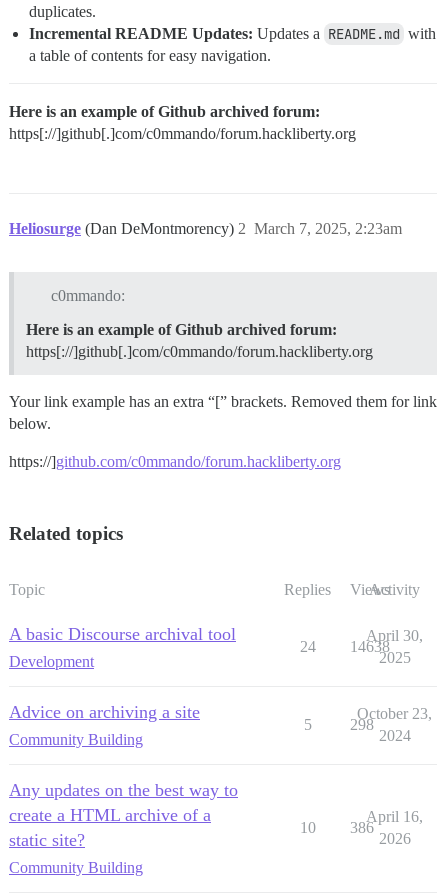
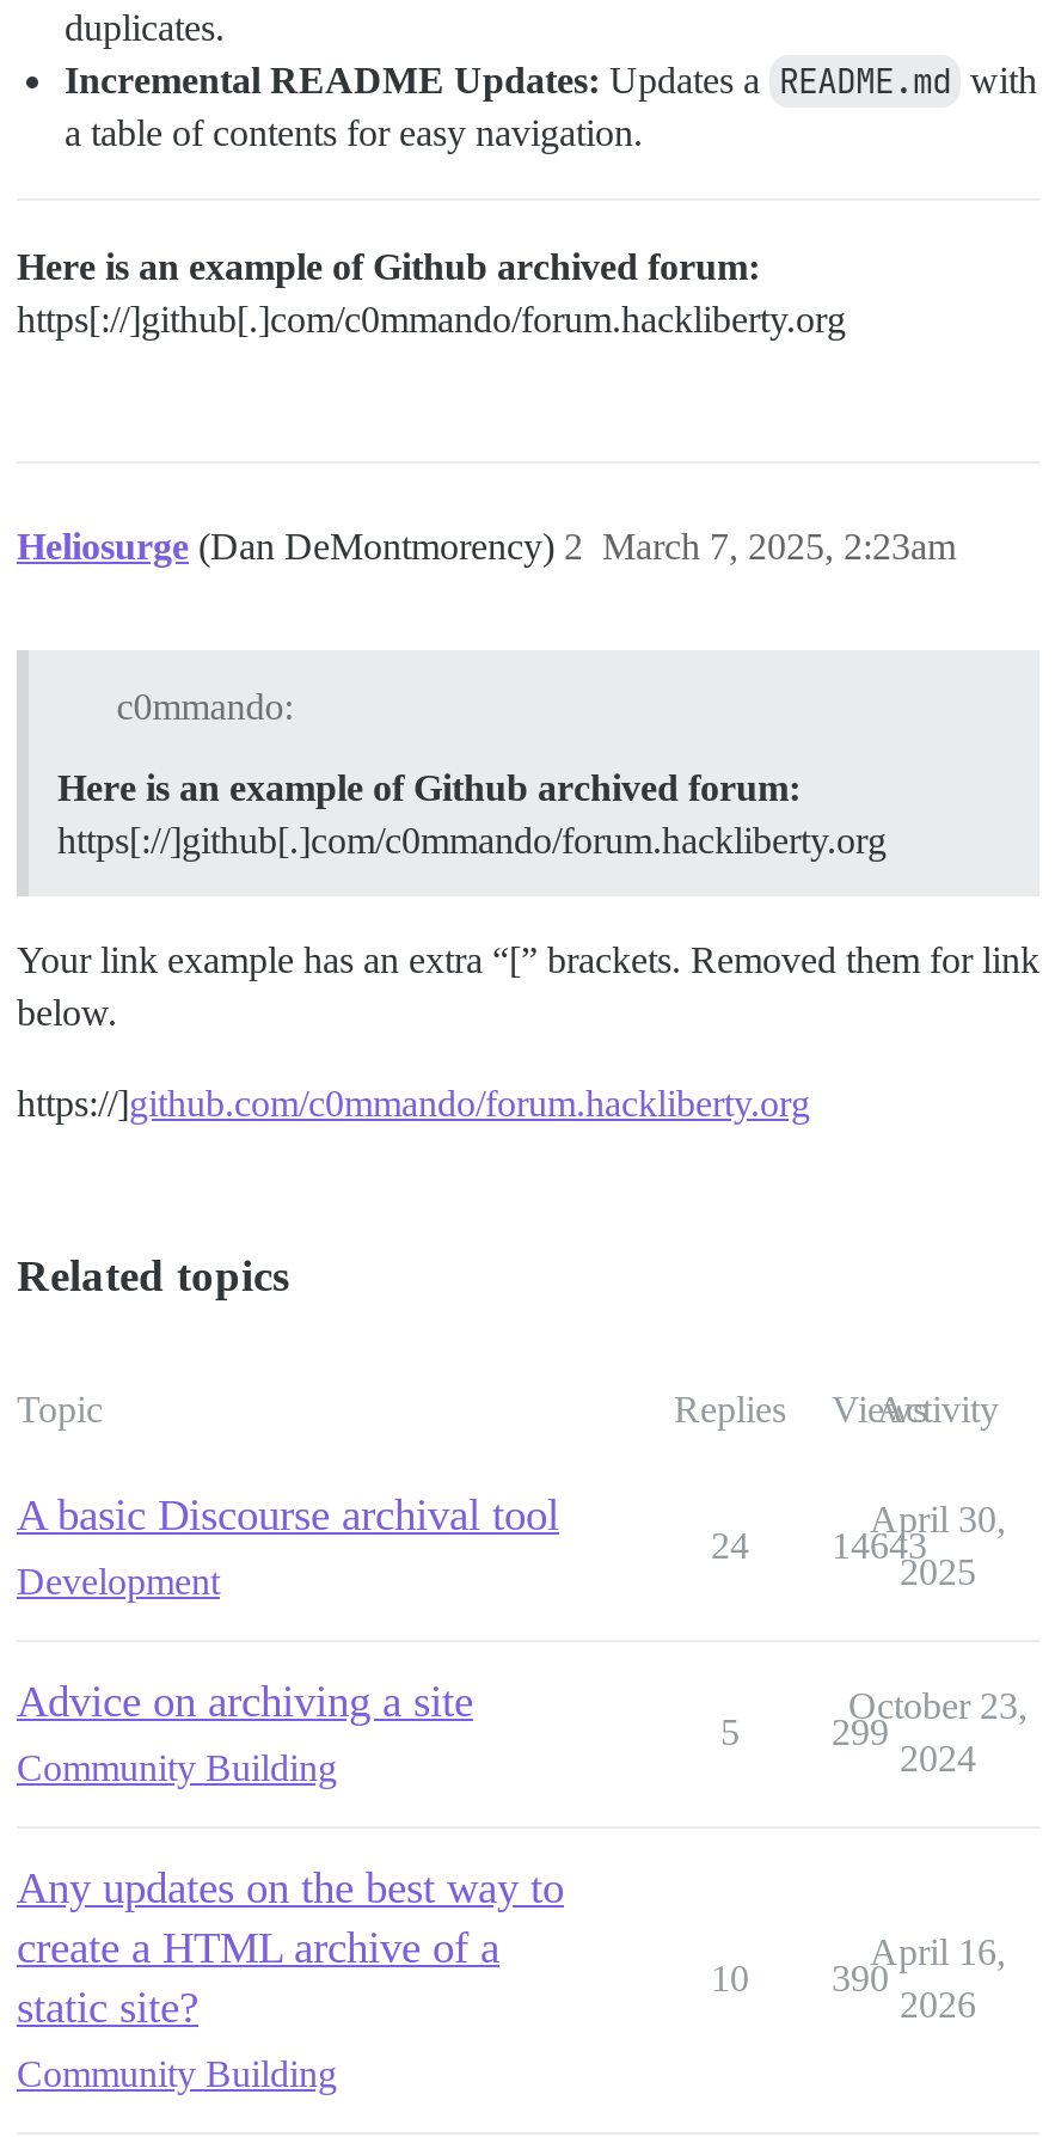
- 14638
+ 14643

- 298
+ 299

- 386
+ 390
